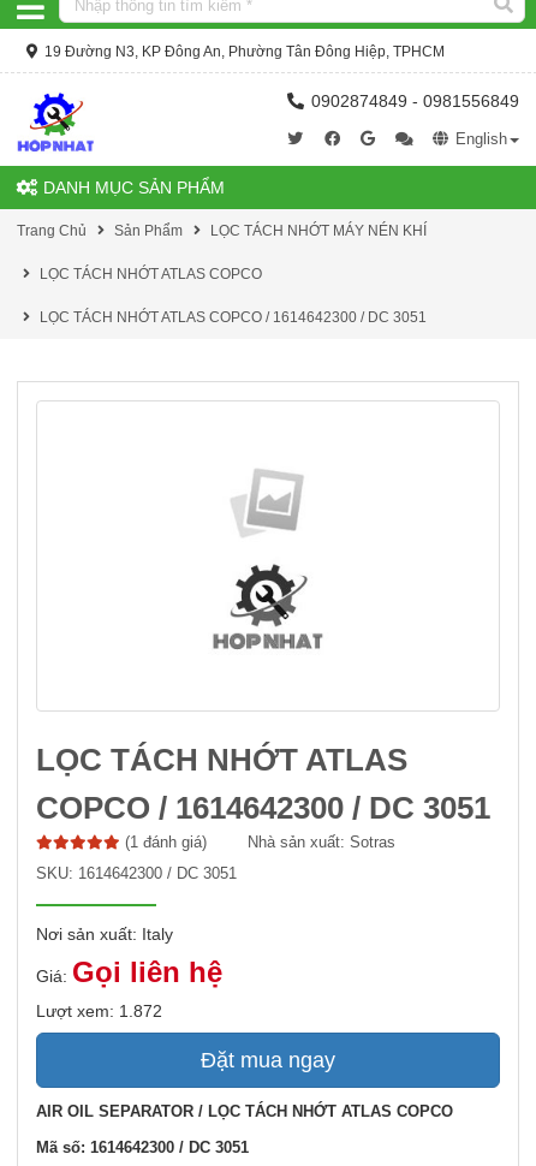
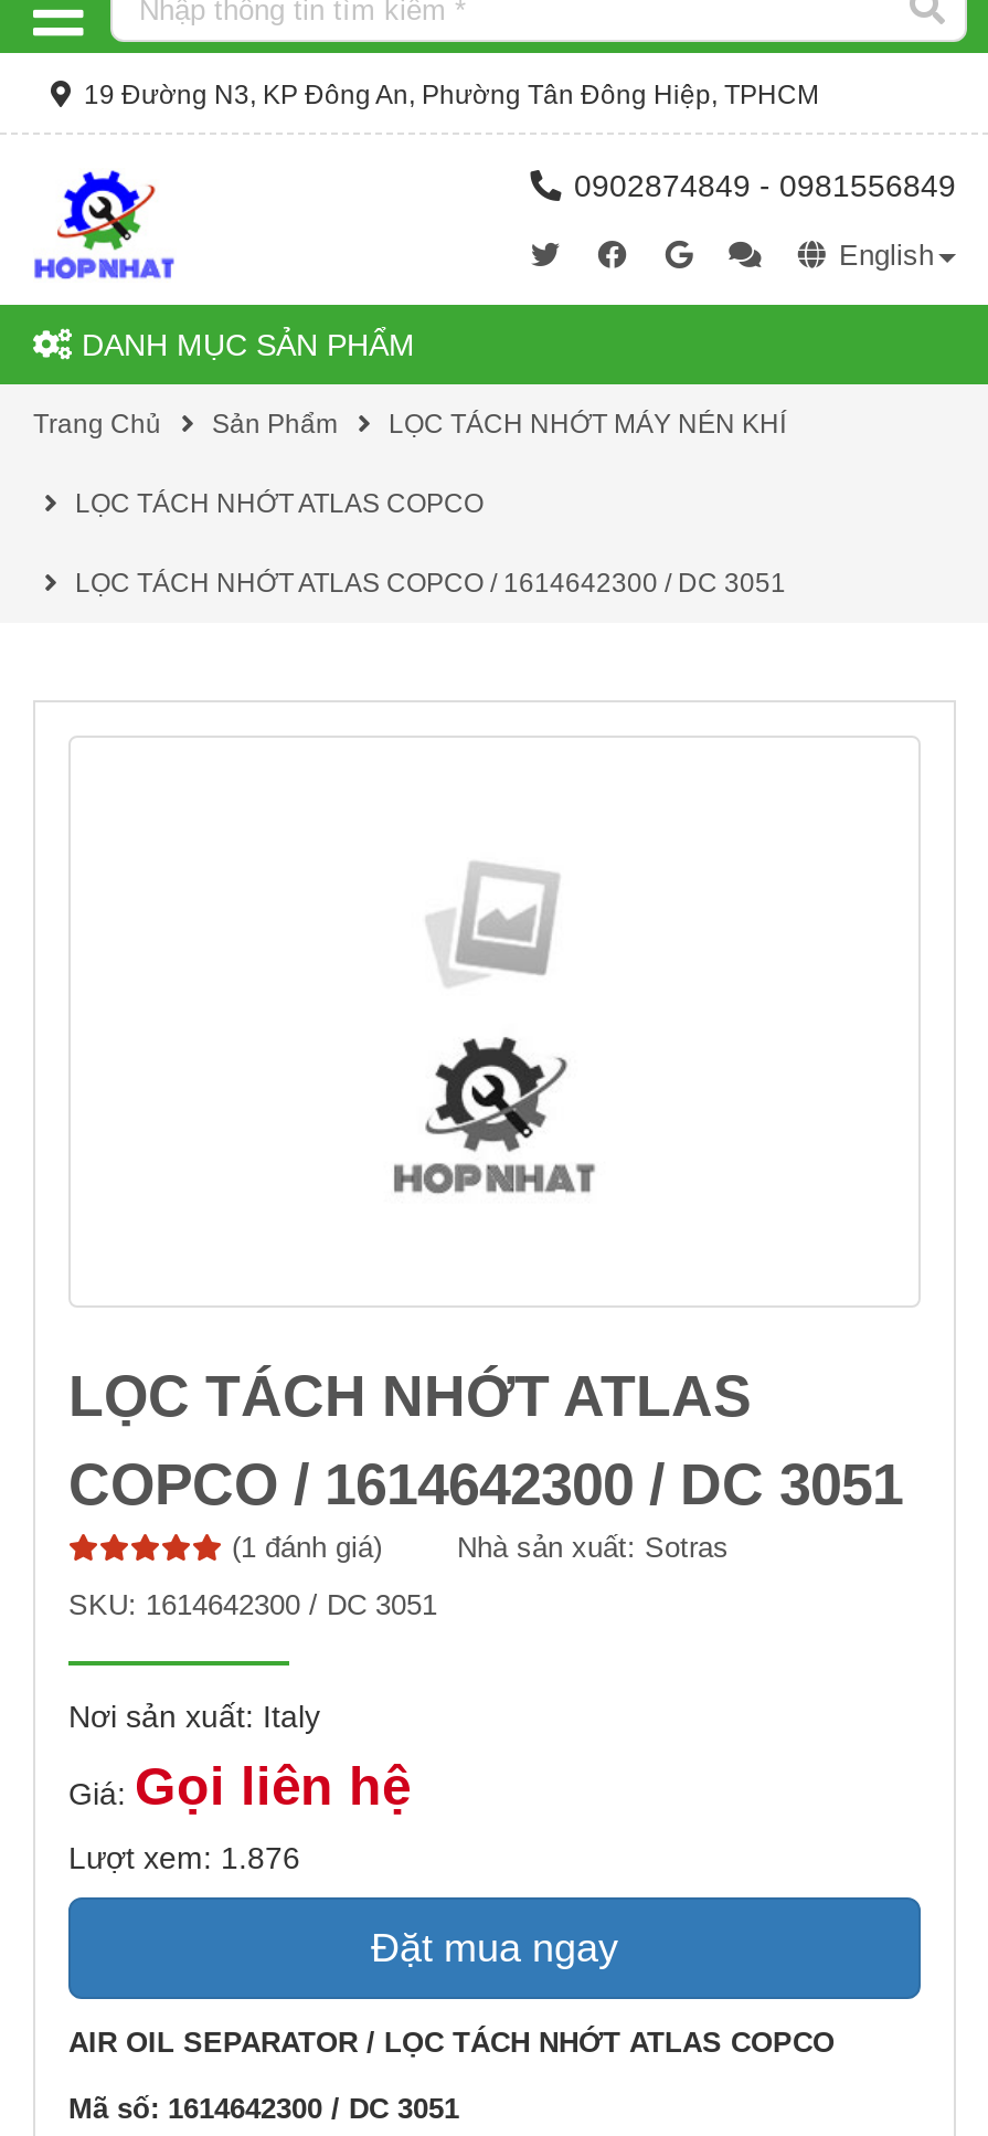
- Lượt xem: 1.872
+ Lượt xem: 1.876
